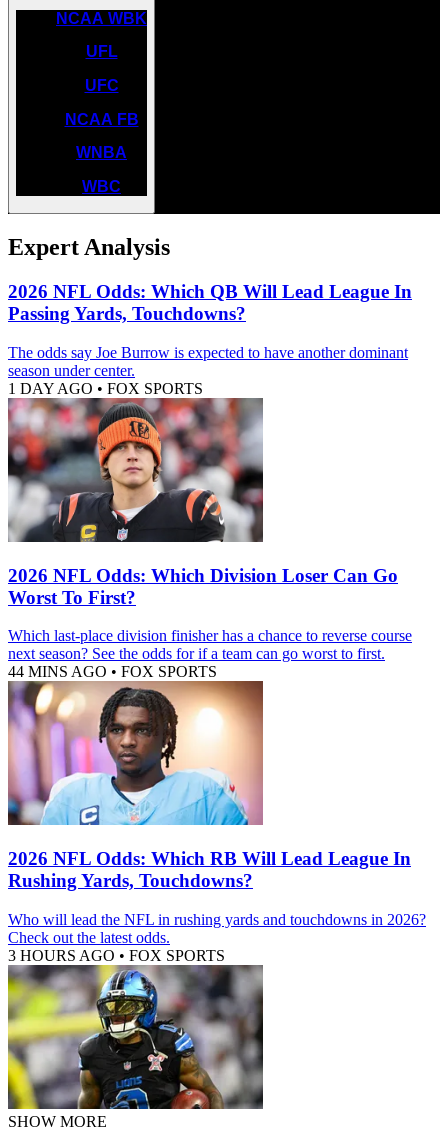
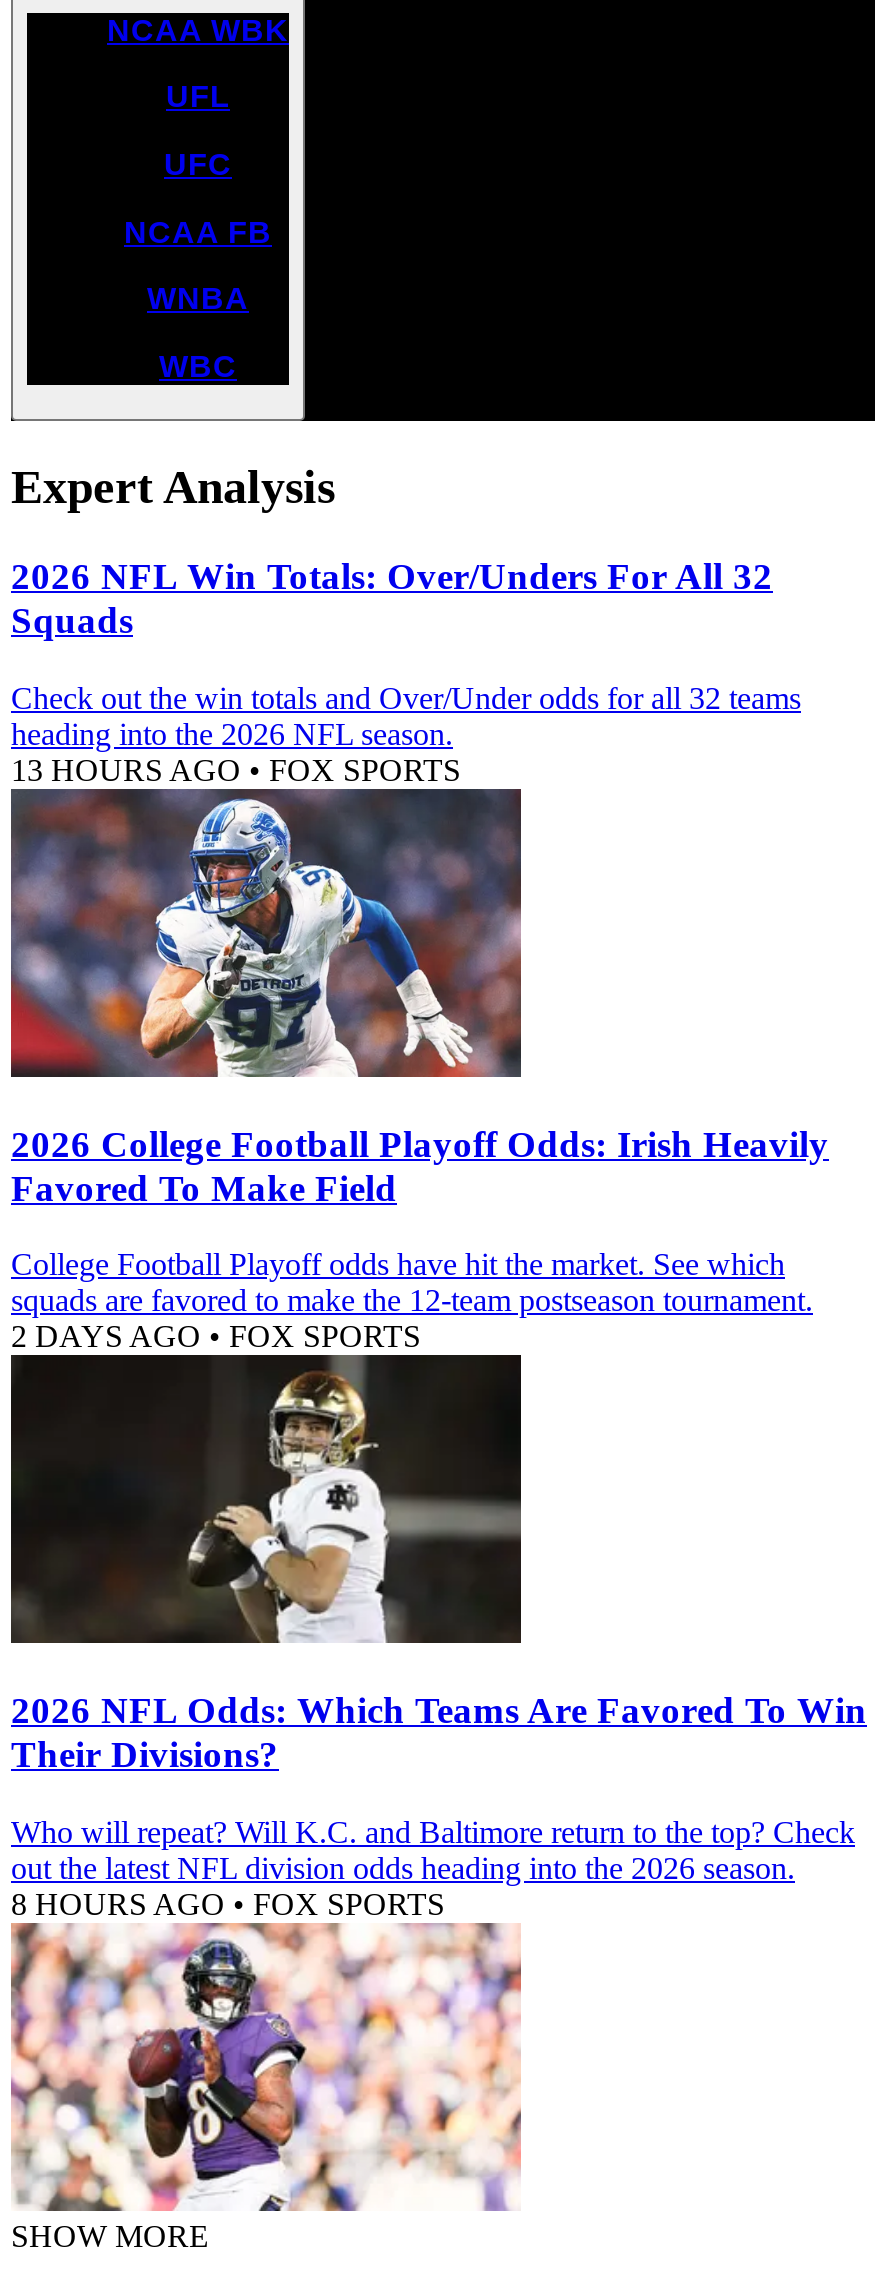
- 2026 NFL Odds: Which QB Will Lead League In
- Passing Yards, Touchdowns?
+ 2026 NFL Win Totals: Over/Unders For All 32
+ Squads

- The odds say Joe Burrow is expected to have another dominant
- season under center.
- 1 DAY AGO • FOX SPORTS
+ Check out the win totals and Over/Under odds for all 32 teams
+ heading into the 2026 NFL season.
+ 13 HOURS AGO • FOX SPORTS

- [image]
- 2026 NFL Odds: Which Division Loser Can Go
- Worst To First?
+ [image]
+ 2026 College Football Playoff Odds: Irish Heavily
+ Favored To Make Field

- [image]
- Which last-place division finisher has a chance to reverse course
- next season? See the odds for if a team can go worst to first.
- 44 MINS AGO • FOX SPORTS
+ [image]
+ College Football Playoff odds have hit the market. See which
+ squads are favored to make the 12-team postseason tournament.
+ 2 DAYS AGO • FOX SPORTS

- 2026 NFL Odds: Which RB Will Lead League In
- Rushing Yards, Touchdowns?
+ 2026 NFL Odds: Which Teams Are Favored To Win
+ Their Divisions?

- Who will lead the NFL in rushing yards and touchdowns in 2026?
- Check out the latest odds.
- 3 HOURS AGO • FOX SPORTS
+ Who will repeat? Will K.C. and Baltimore return to the top? Check
+ out the latest NFL division odds heading into the 2026 season.
+ 8 HOURS AGO • FOX SPORTS

- [image]
+ [image]
